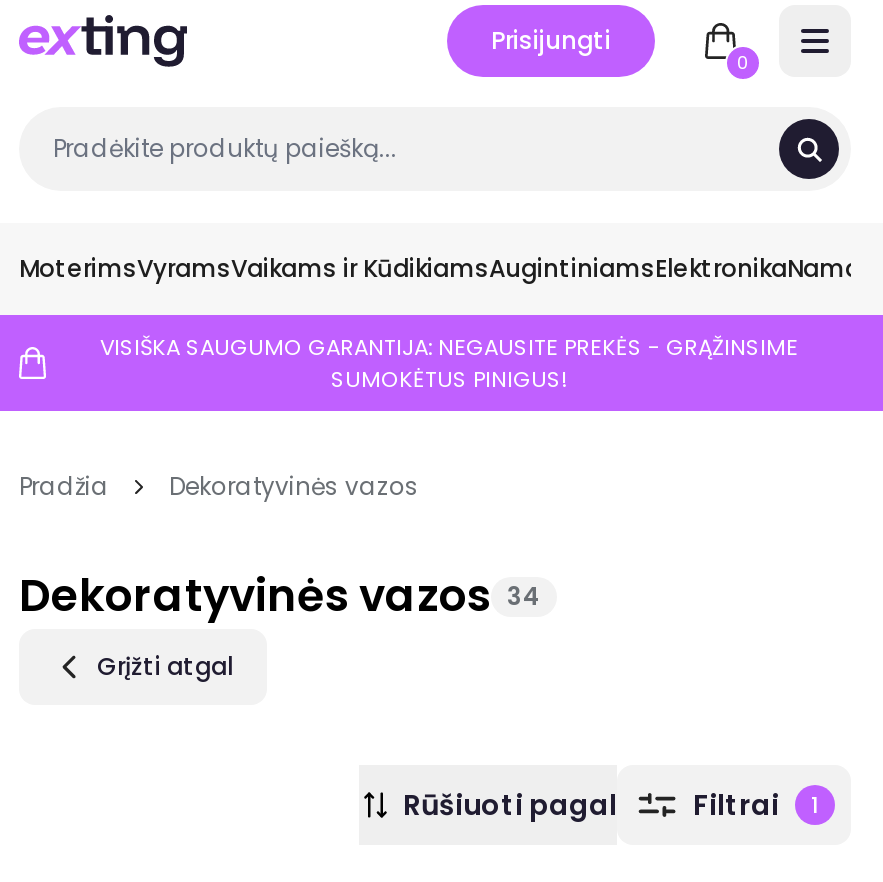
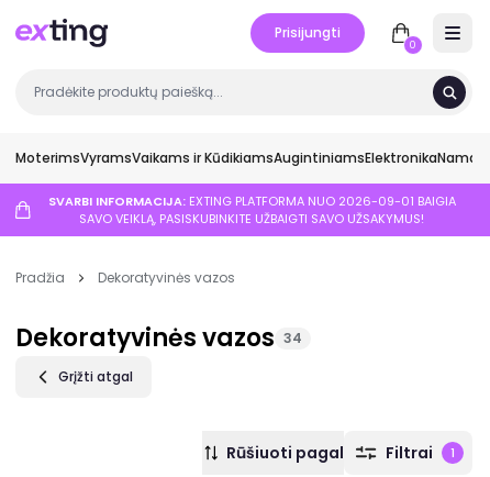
- VISIŠKA SAUGUMO GARANTIJA: NEGAUSITE PREKĖS - GRĄŽINSIME
- SUMOKĖTUS PINIGUS!
+ SVARBI INFORMACIJA: EXTING PLATFORMA NUO 2026-09-01 BAIGIA
+ SAVO VEIKLĄ, PASISKUBINKITE UŽBAIGTI SAVO UŽSAKYMUS!
